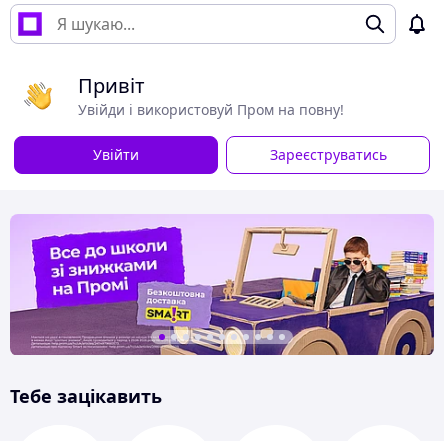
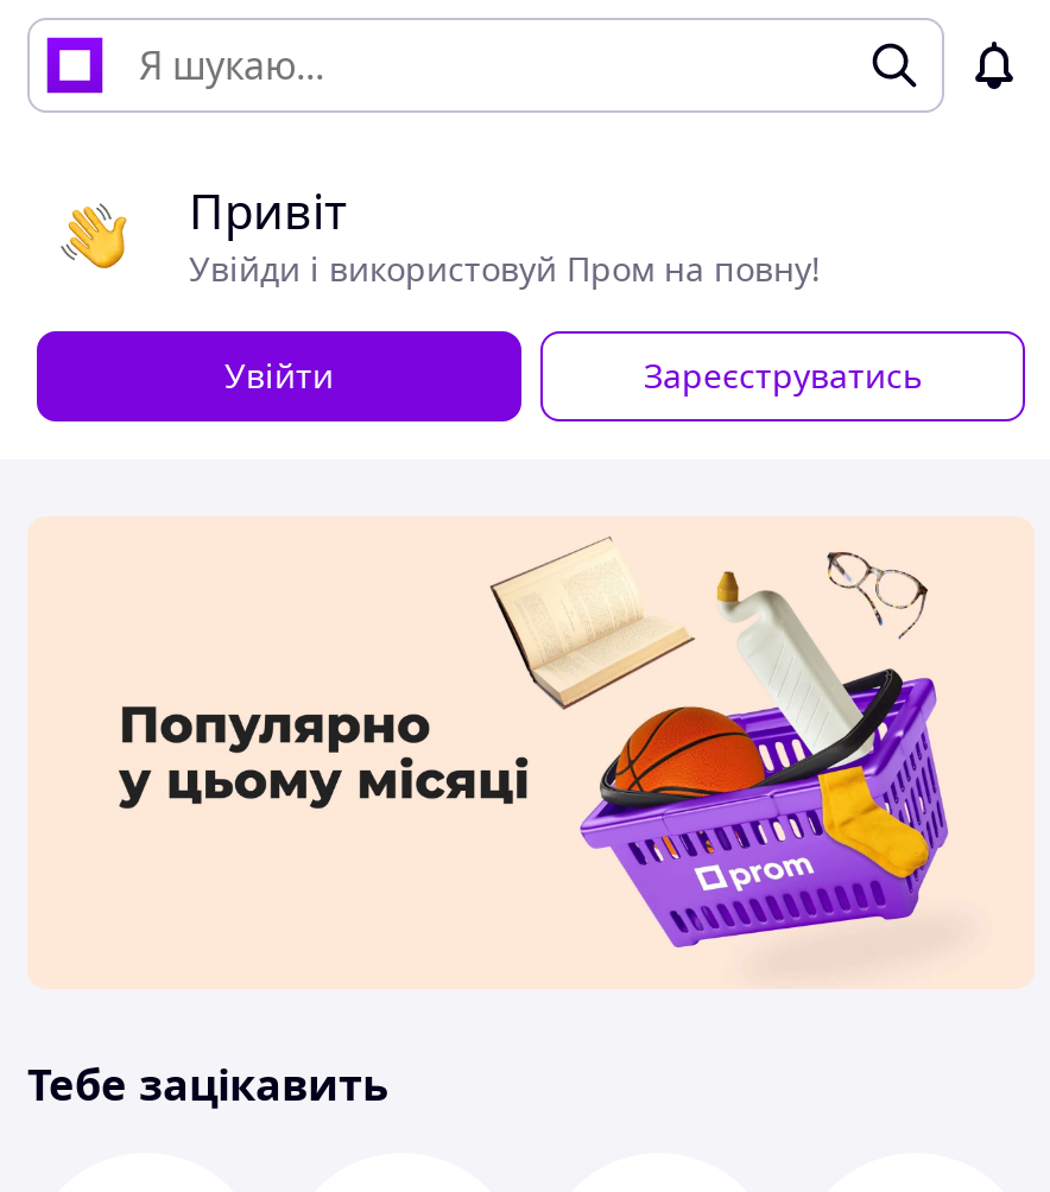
- [image]
+ [image]
